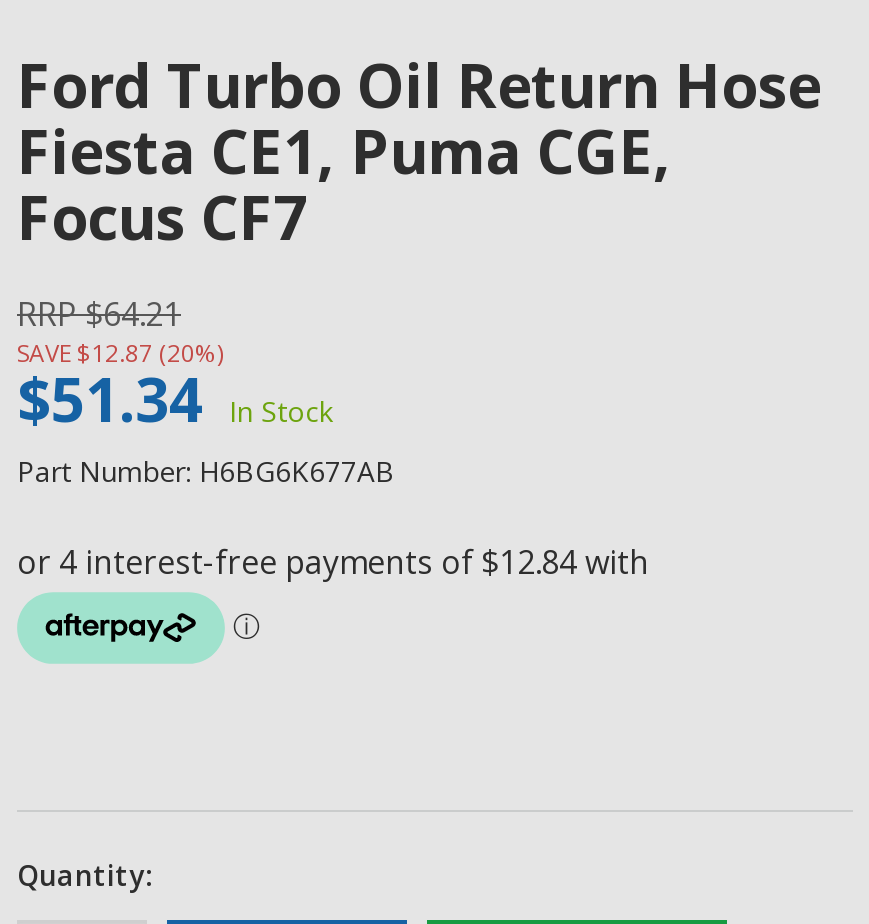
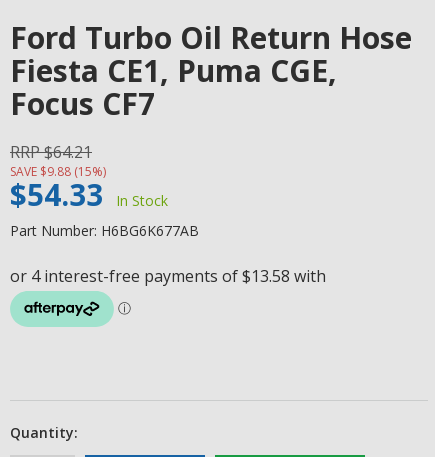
- SAVE $12.87 (20%)
+ SAVE $9.88 (15%)

- $51.34 In Stock
+ $54.33 In Stock
